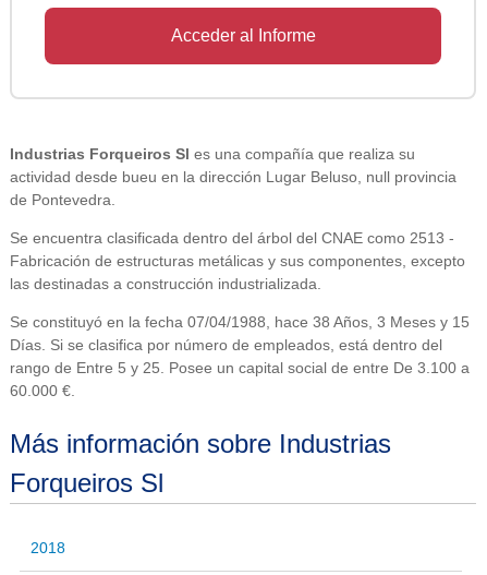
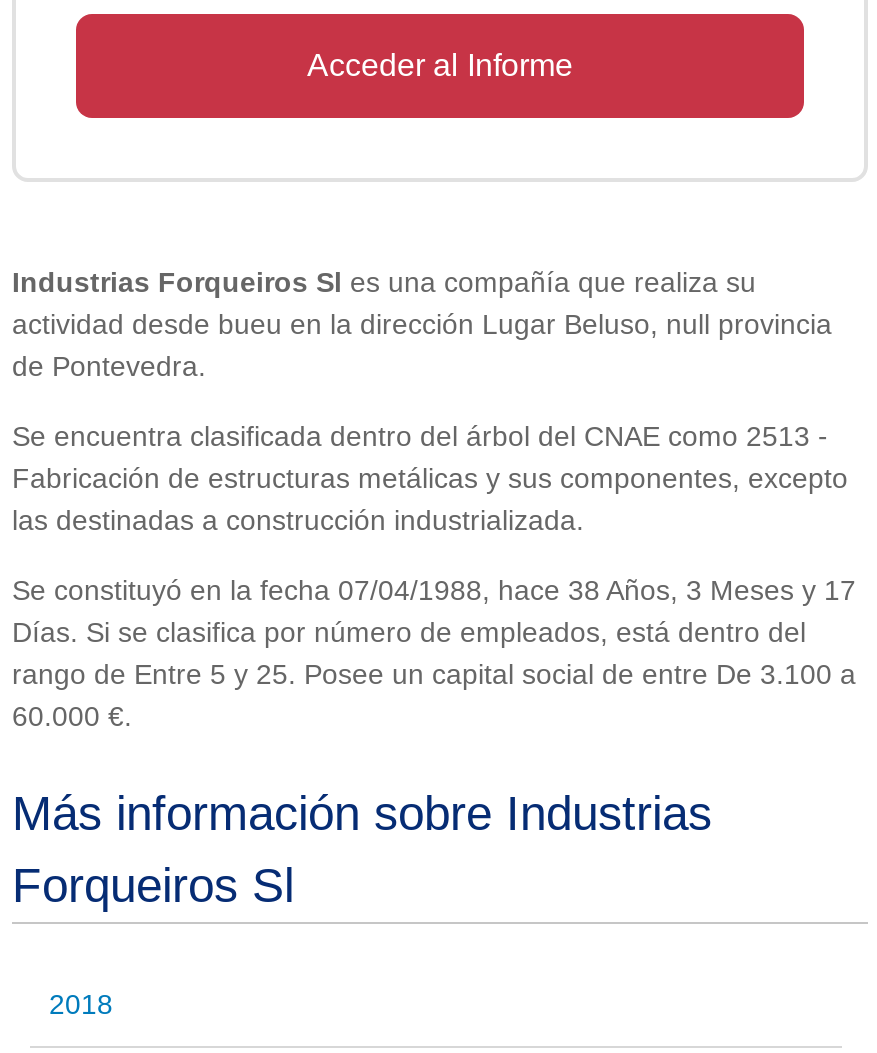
- Se constituyó en la fecha 07/04/1988, hace 38 Años, 3 Meses y 15
+ Se constituyó en la fecha 07/04/1988, hace 38 Años, 3 Meses y 17
